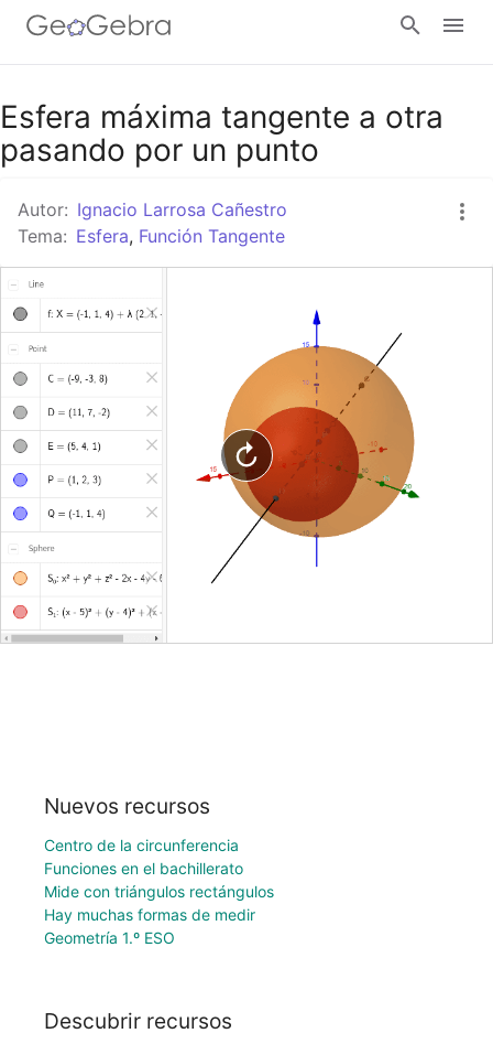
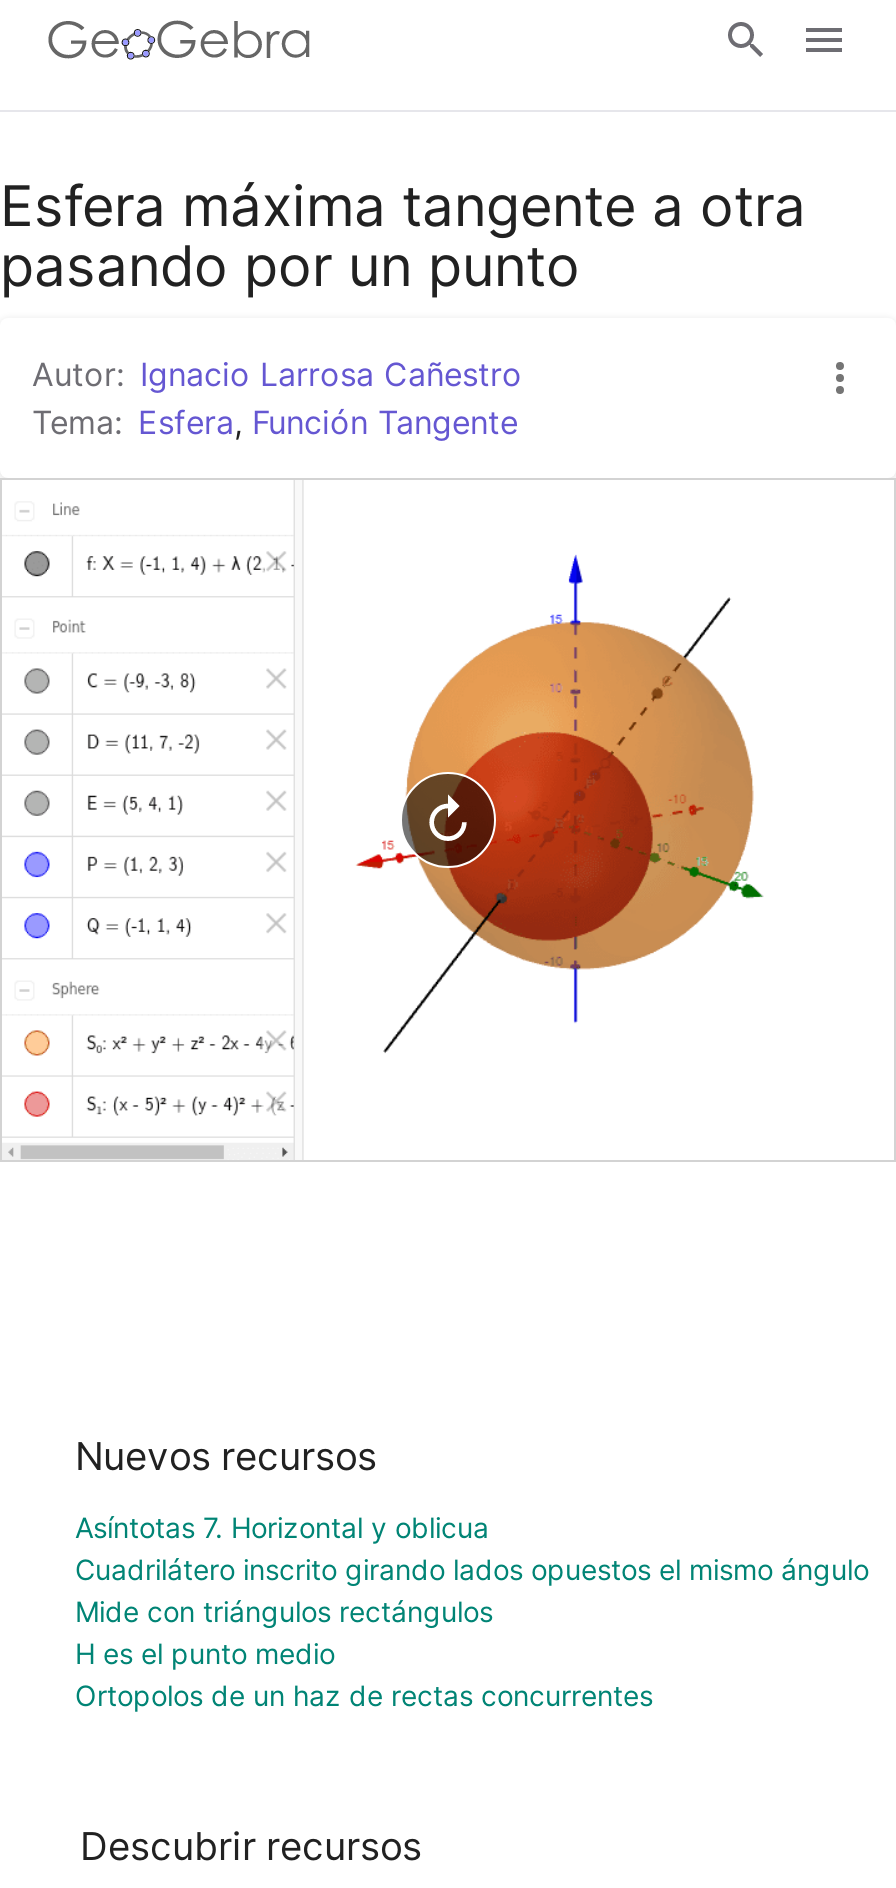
- Centro de la circunferencia
- Funciones en el bachillerato
+ Asíntotas 7. Horizontal y oblicua
+ Cuadrilátero inscrito girando lados opuestos el mismo ángulo

- Hay muchas formas de medir
- Geometría 1.º ESO
+ H es el punto medio
+ Ortopolos de un haz de rectas concurrentes
